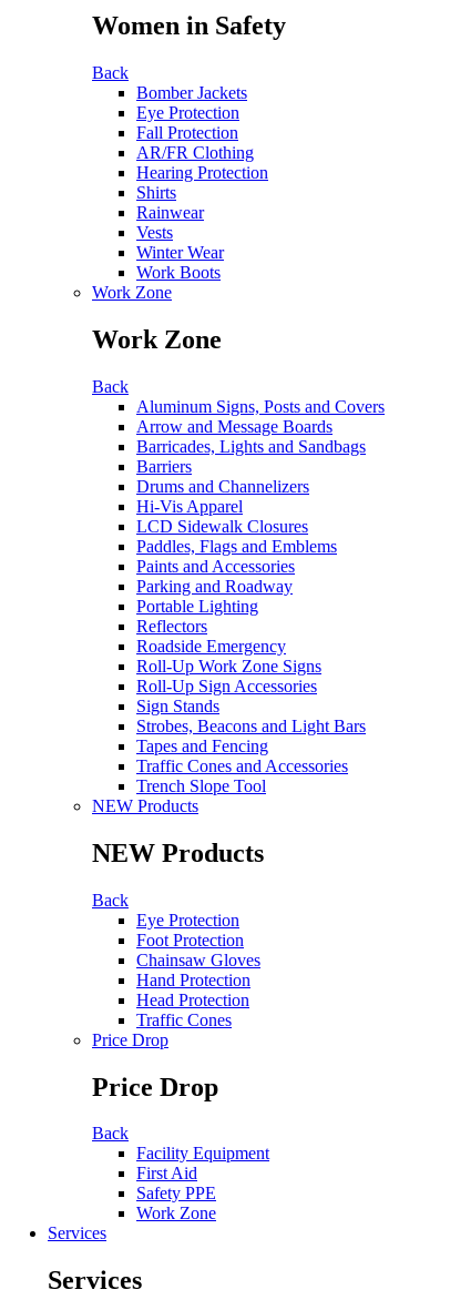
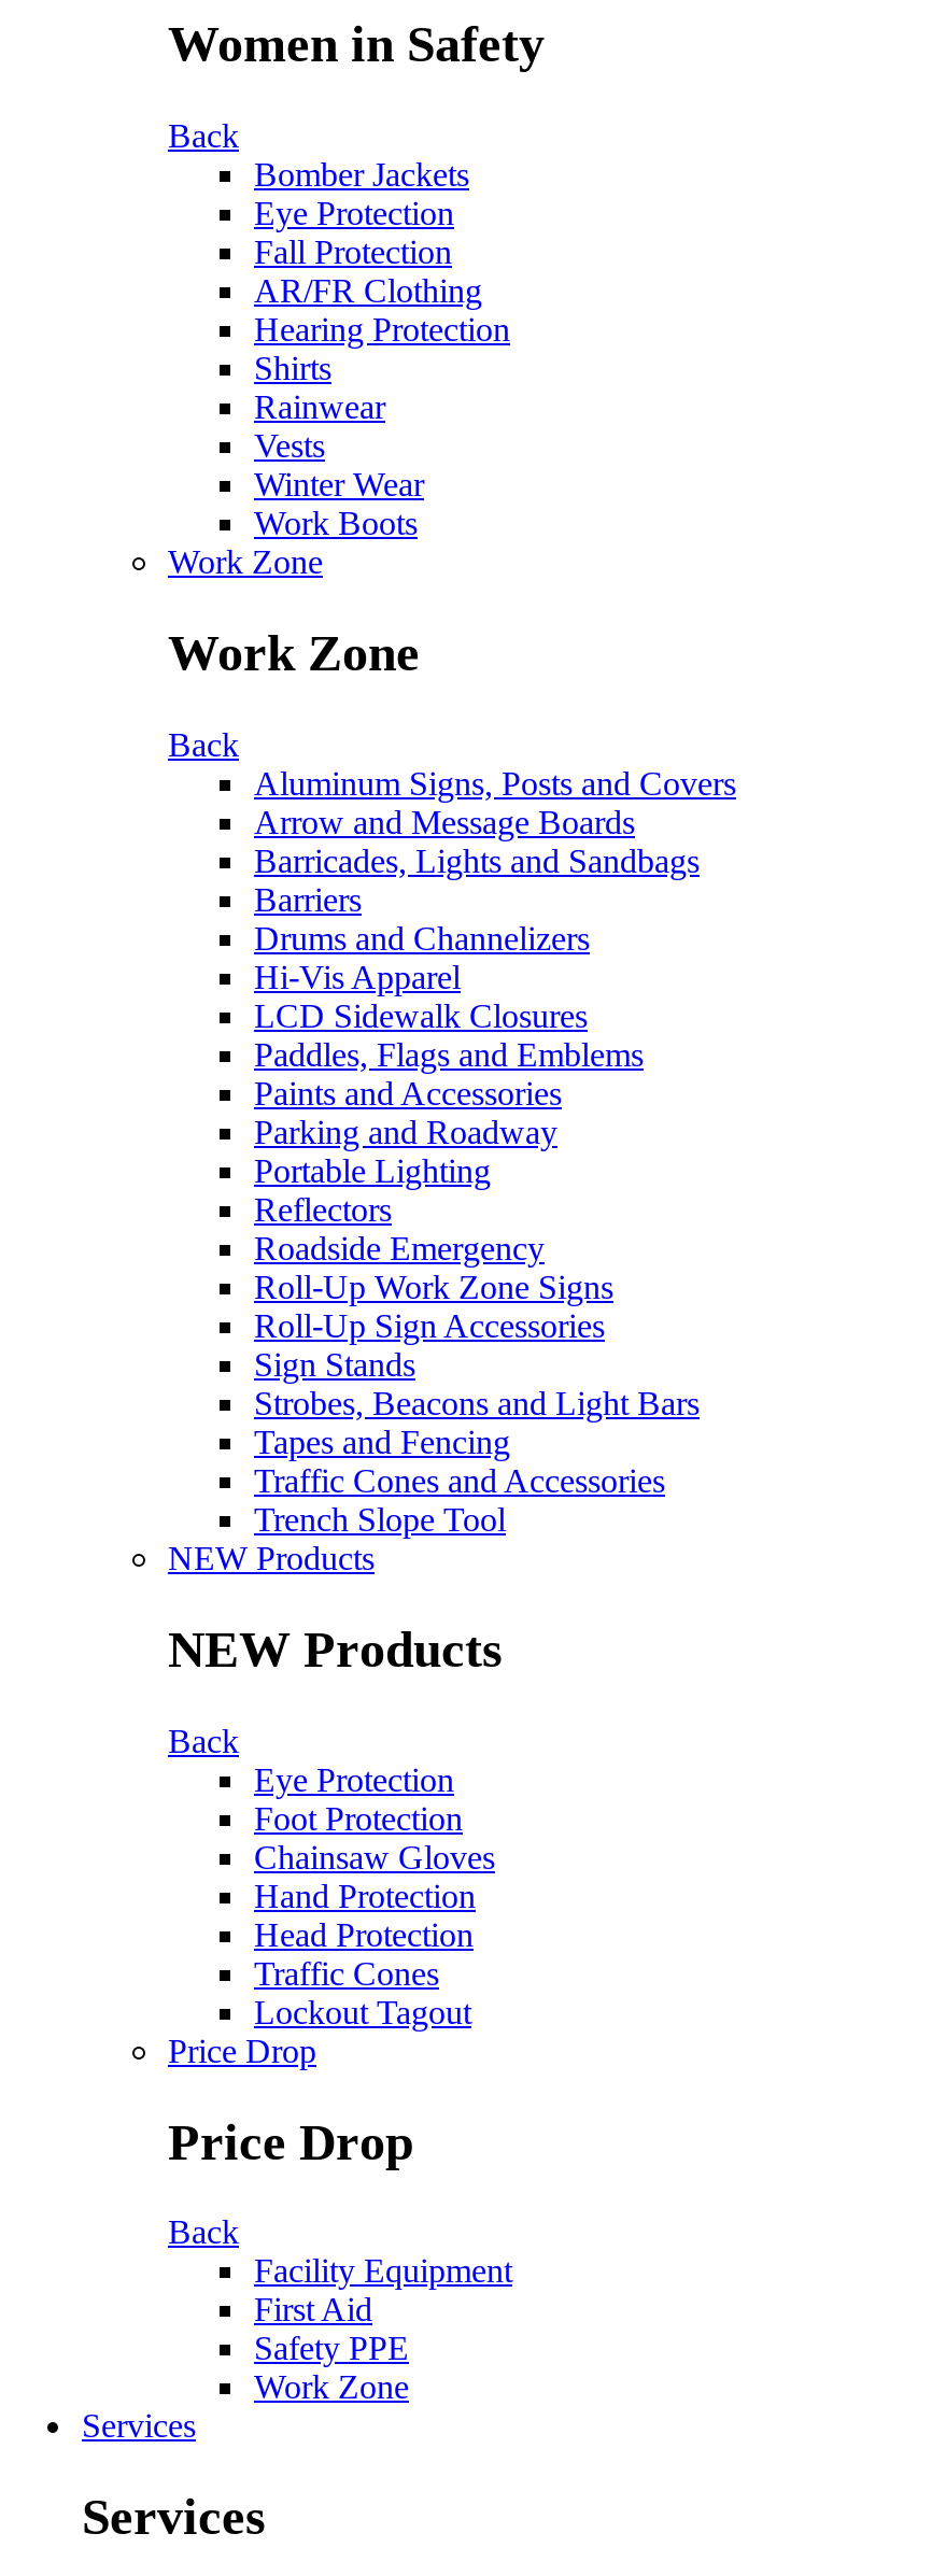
+ Lockout Tagout
